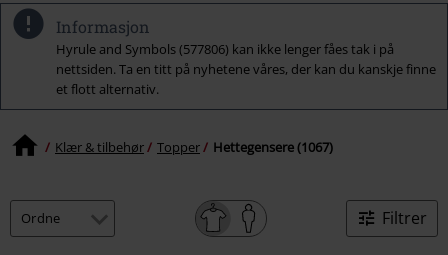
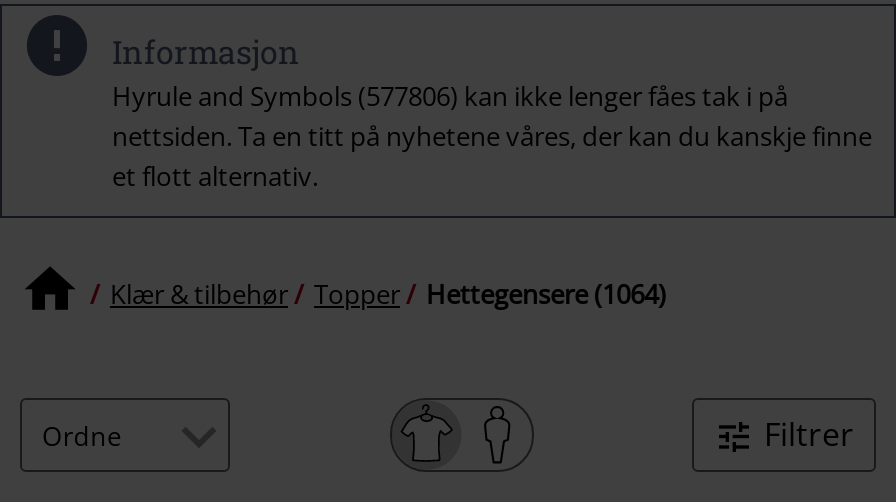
- Hettegensere (1067)
+ Hettegensere (1064)
